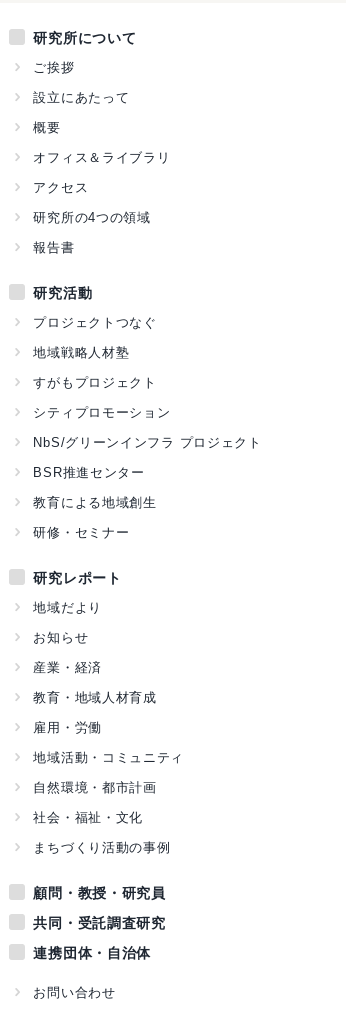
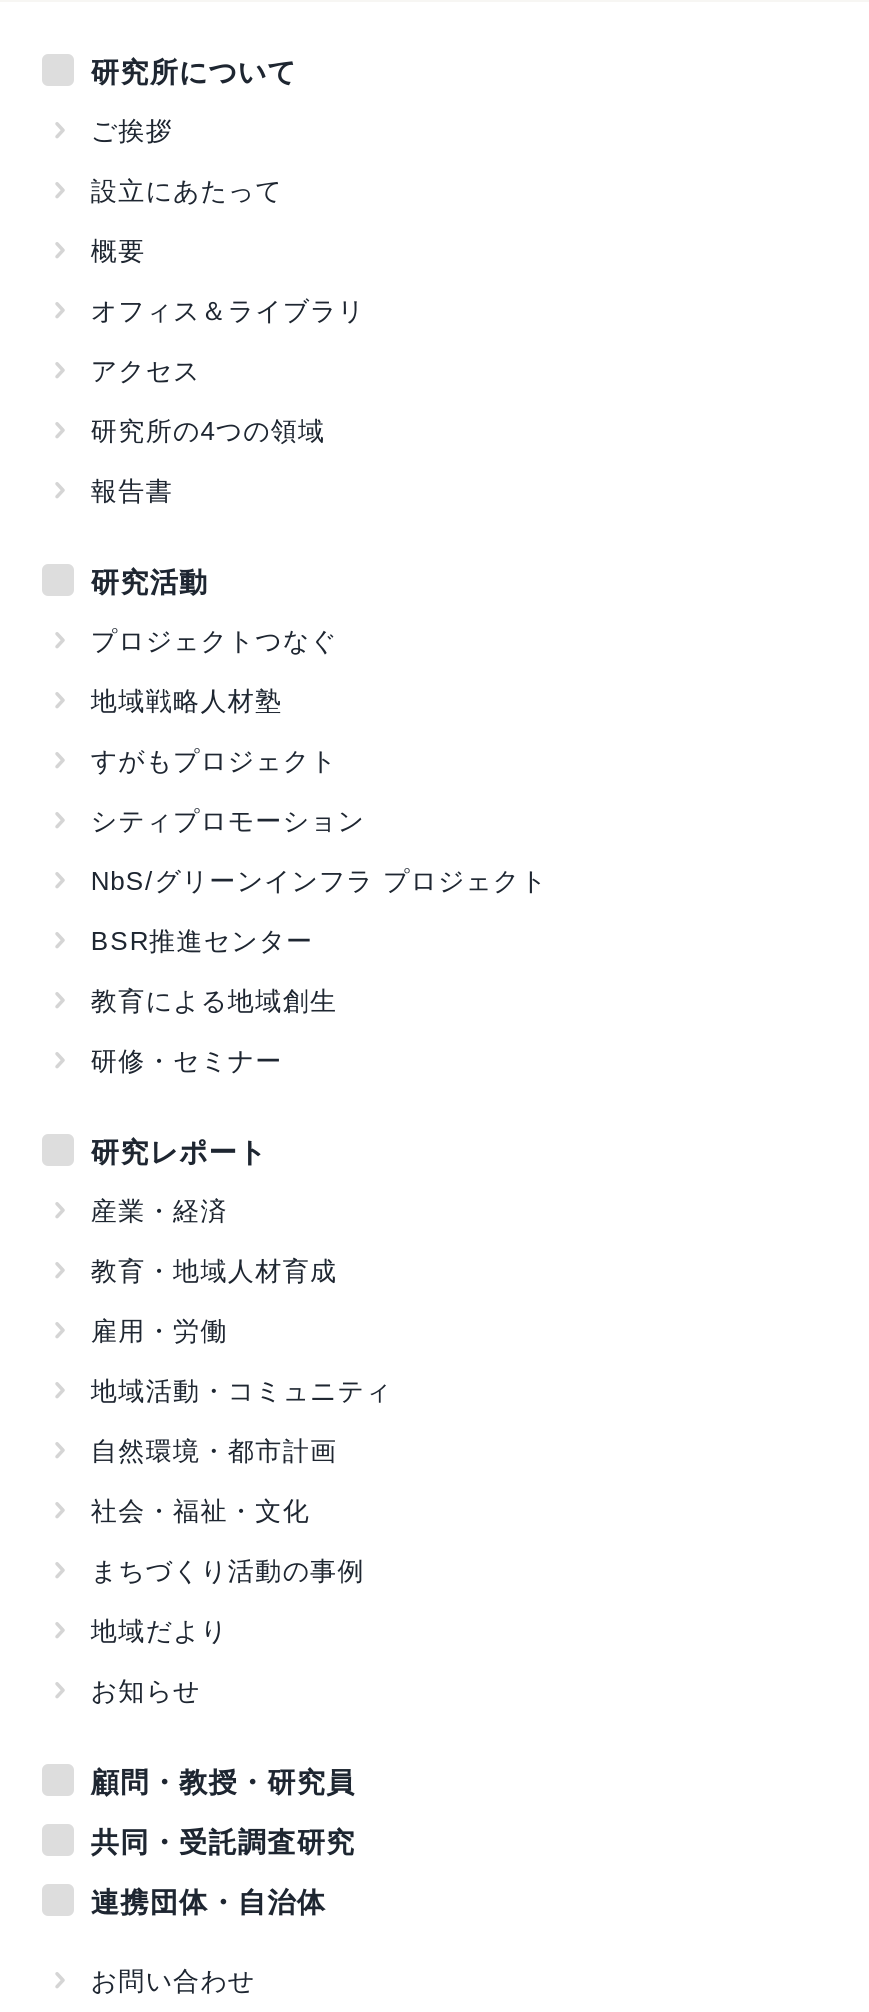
moved down: 地域だより | お知らせ

moved up: 産業・経済 | 教育・地域人材育成 | 雇用・労働 | 地域活動・コミュニティ | 自然環境・都市計画 | 社会・福祉・文化 | まちづくり活動の事例
